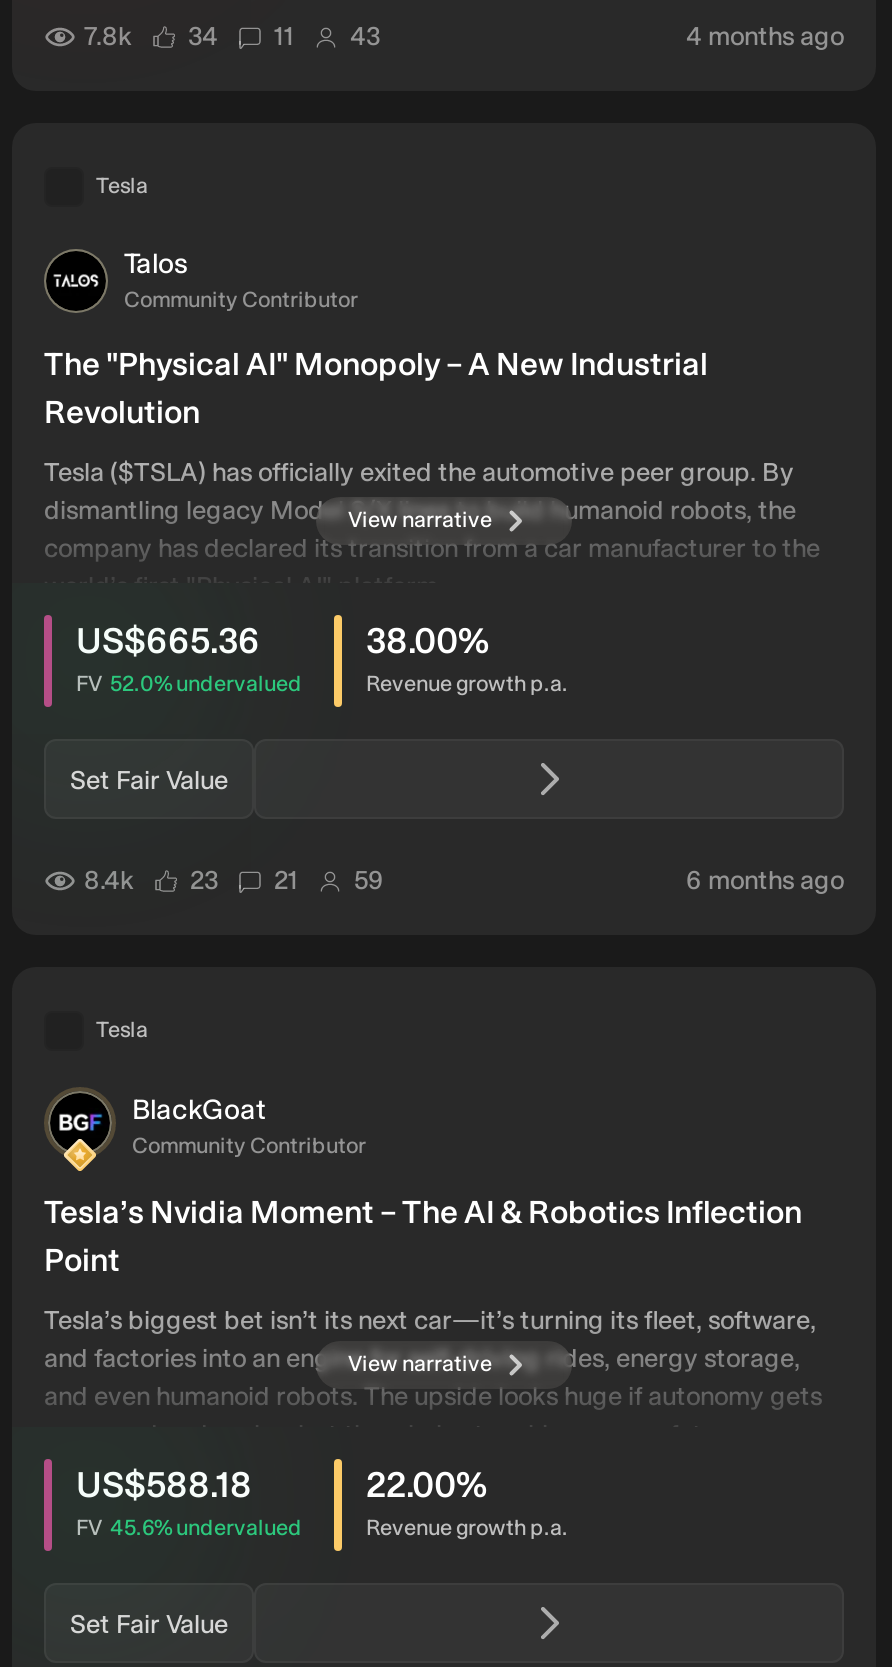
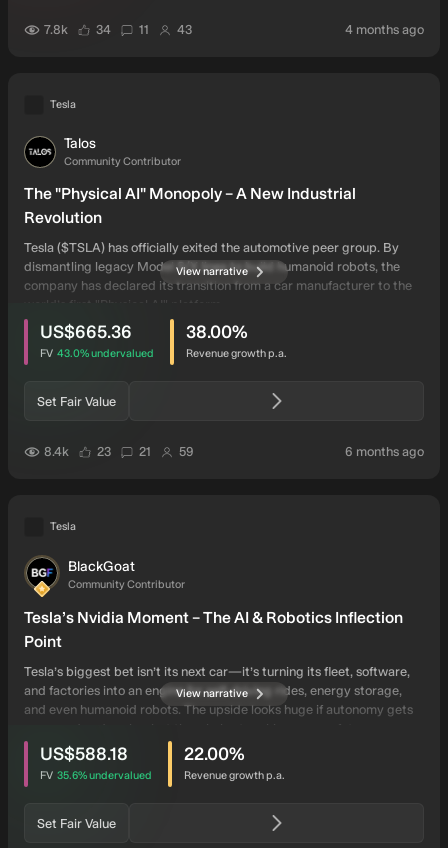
- FV 52.0% undervalued
+ FV 43.0% undervalued

- FV 45.6% undervalued
+ FV 35.6% undervalued
